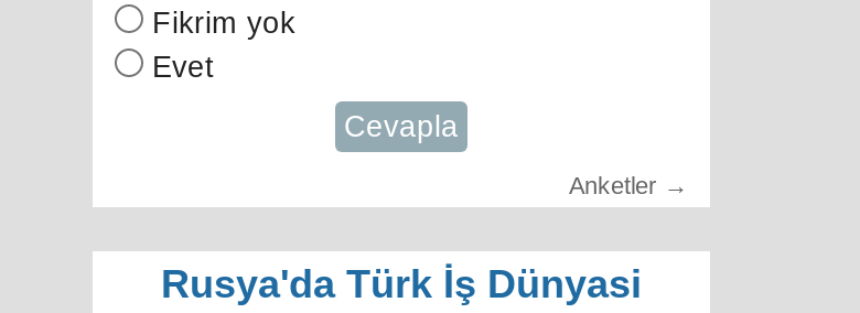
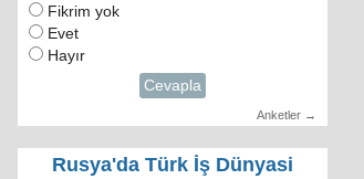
+ Hayır
